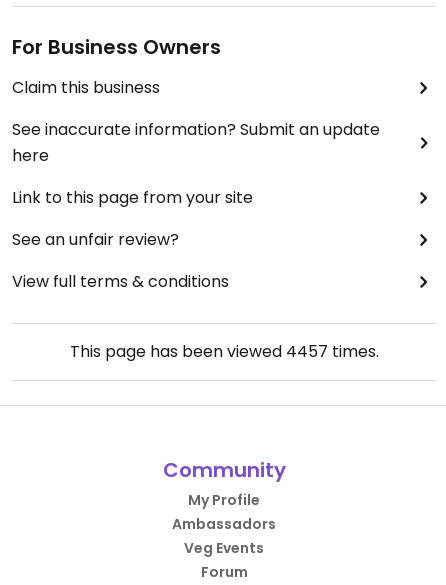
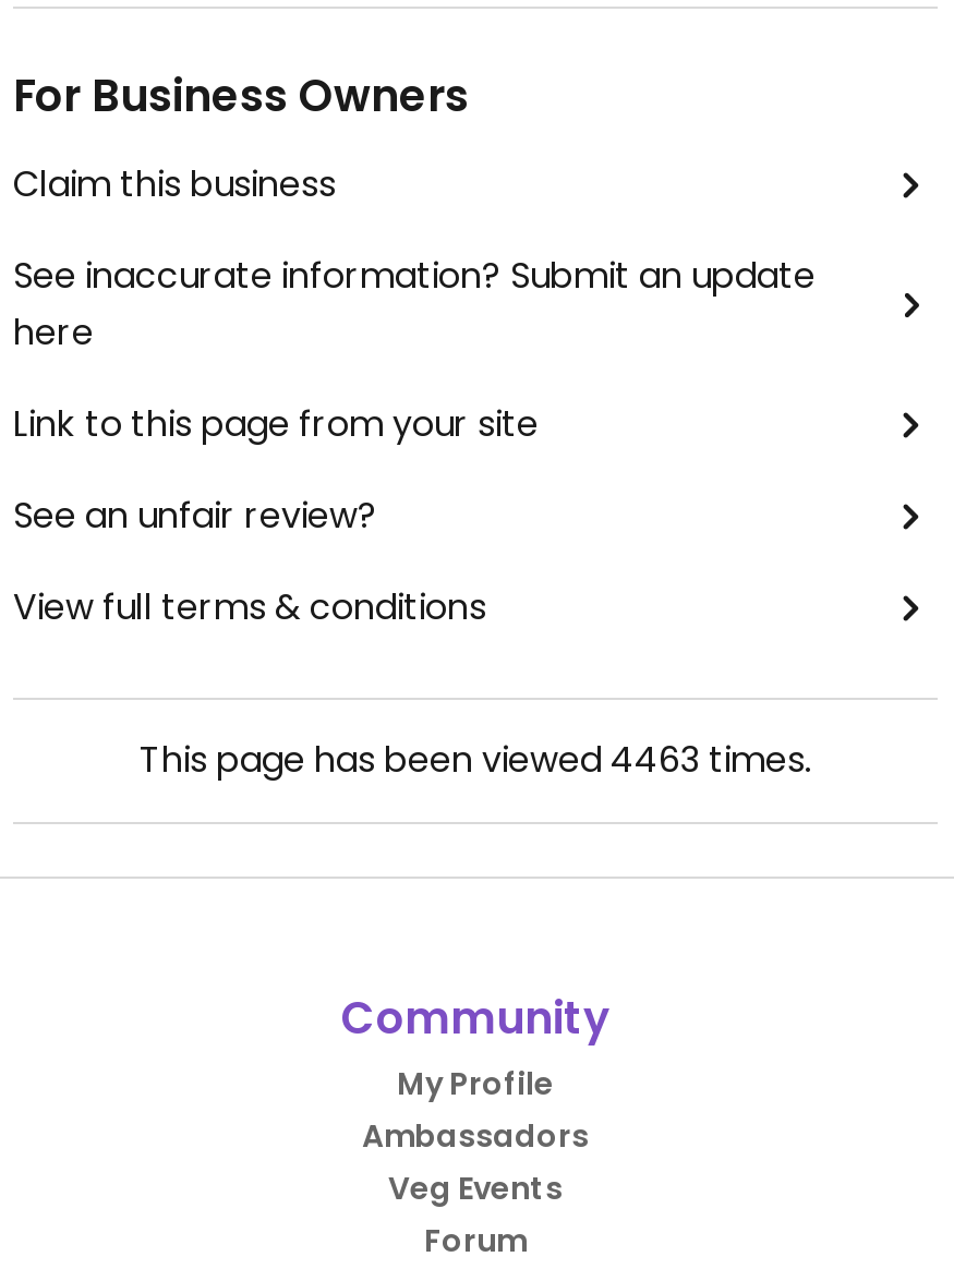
- This page has been viewed 4457 times.
+ This page has been viewed 4463 times.
